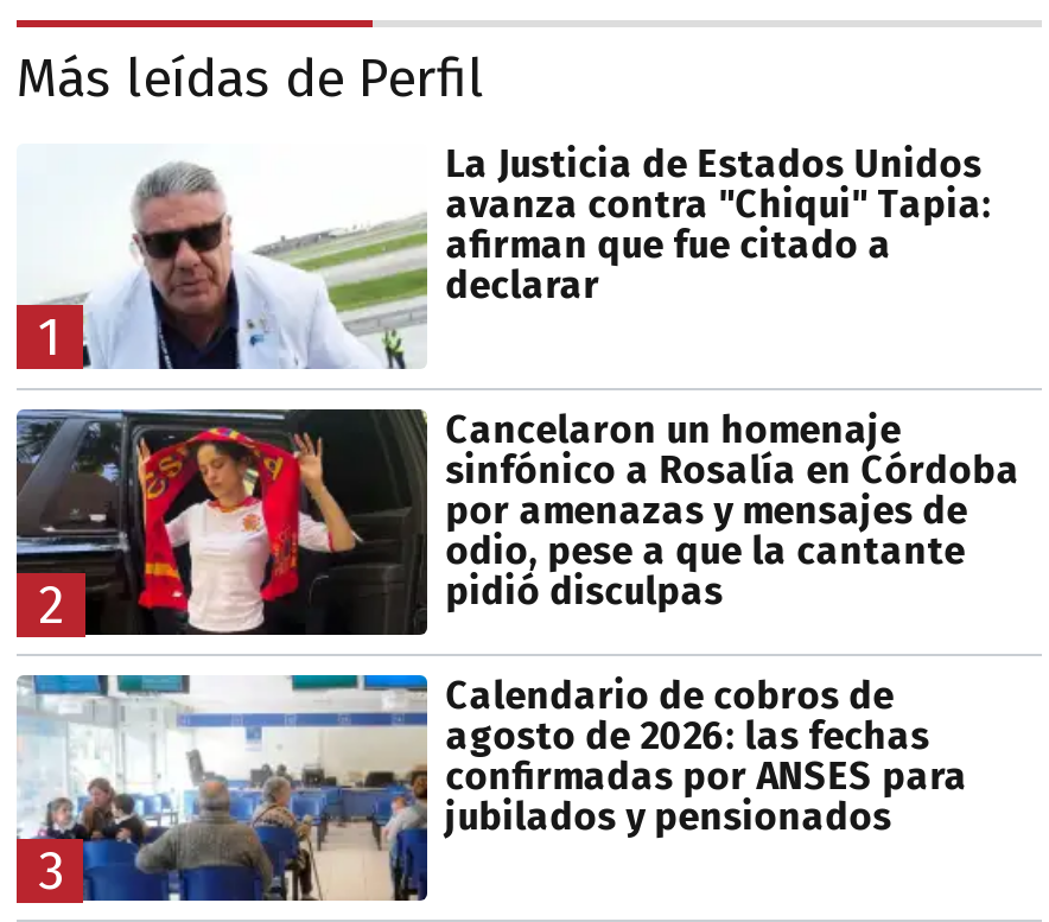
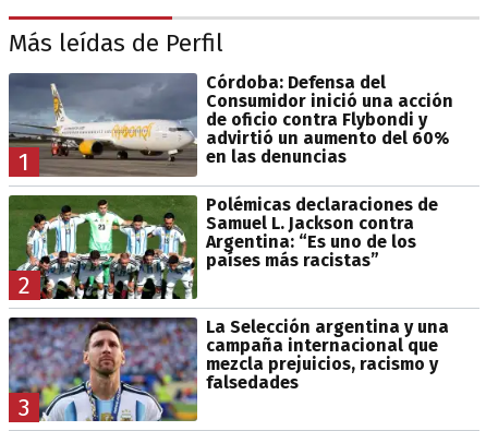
- [image]
- La Justicia de Estados Unidos
- avanza contra "Chiqui" Tapia:
- afirman que fue citado a
- declarar
+ [image]
+ Córdoba: Defensa del
+ Consumidor inició una acción
+ de oficio contra Flybondi y
+ advirtió un aumento del 60%
+ en las denuncias

- [image]
- Cancelaron un homenaje
- sinfónico a Rosalía en Córdoba
- por amenazas y mensajes de
- odio, pese a que la cantante
- pidió disculpas
+ [image]
+ Polémicas declaraciones de
+ Samuel L. Jackson contra
+ Argentina: “Es uno de los
+ países más racistas”

- [image]
- Calendario de cobros de
- agosto de 2026: las fechas
- confirmadas por ANSES para
- jubilados y pensionados
+ [image]
+ La Selección argentina y una
+ campaña internacional que
+ mezcla prejuicios, racismo y
+ falsedades
